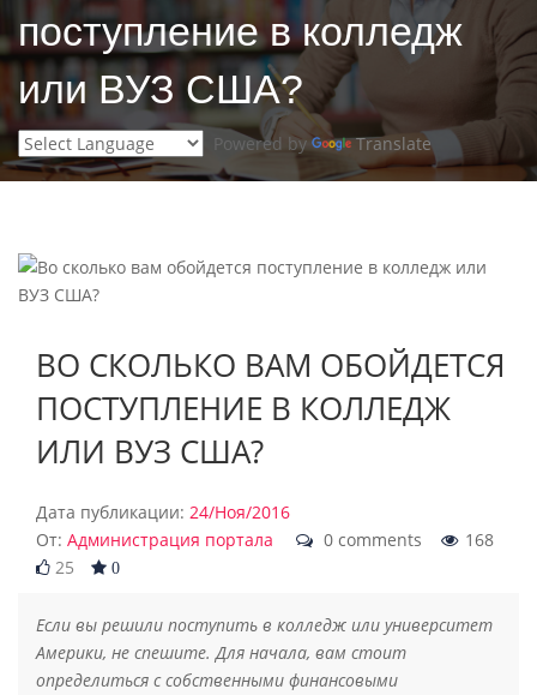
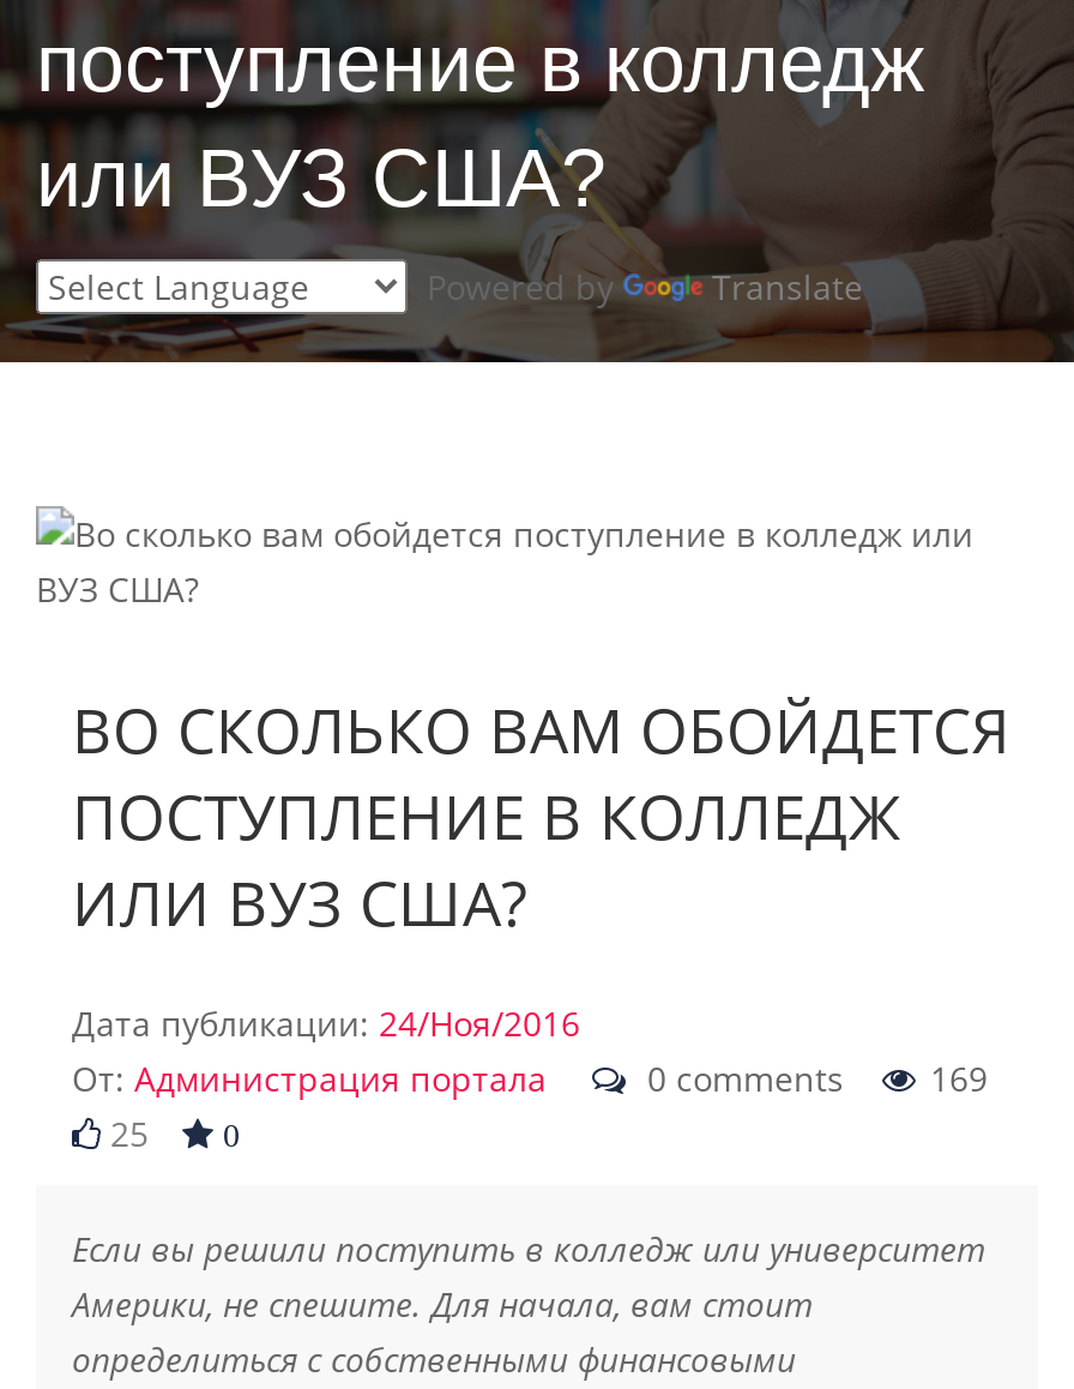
- От: Администрация портала 0 comments 168
+ От: Администрация портала 0 comments 169
